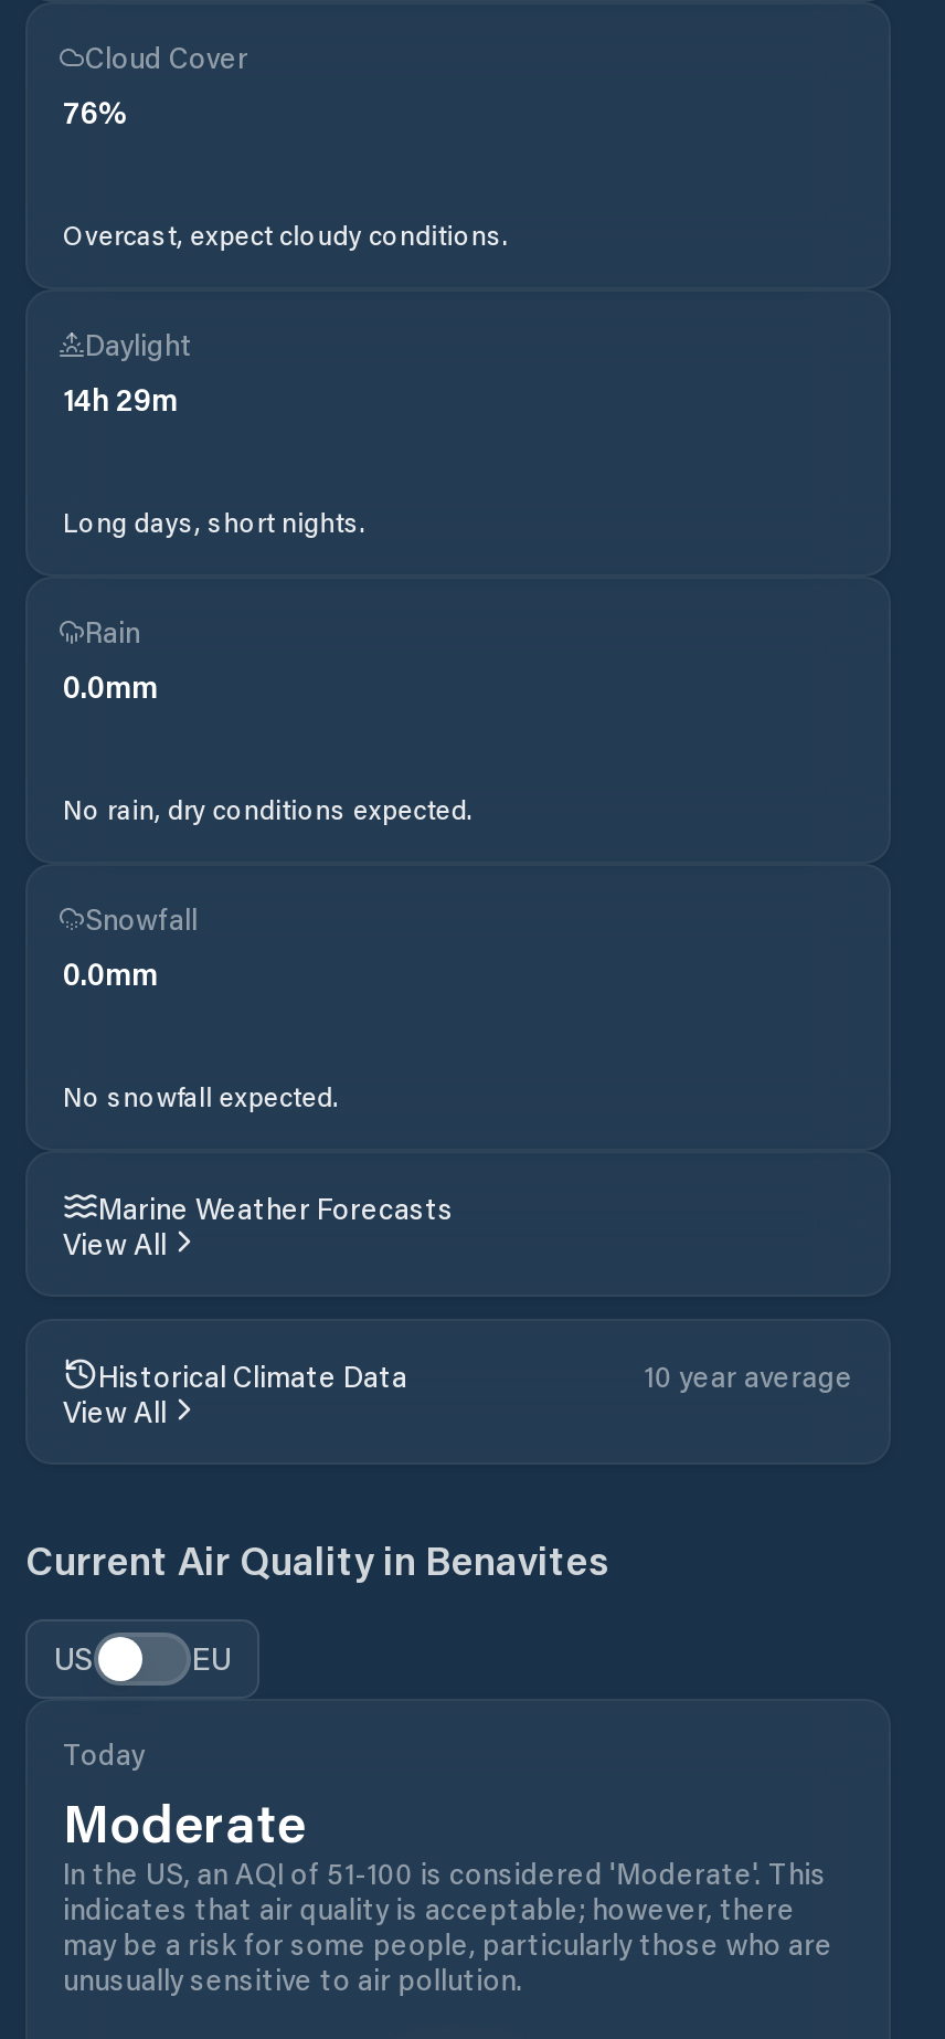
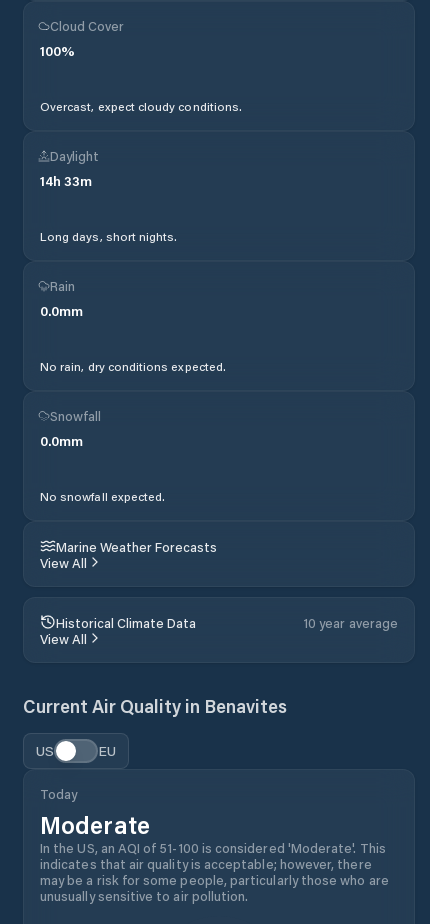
- 76%
+ 100%

- 14h 29m
+ 14h 33m
